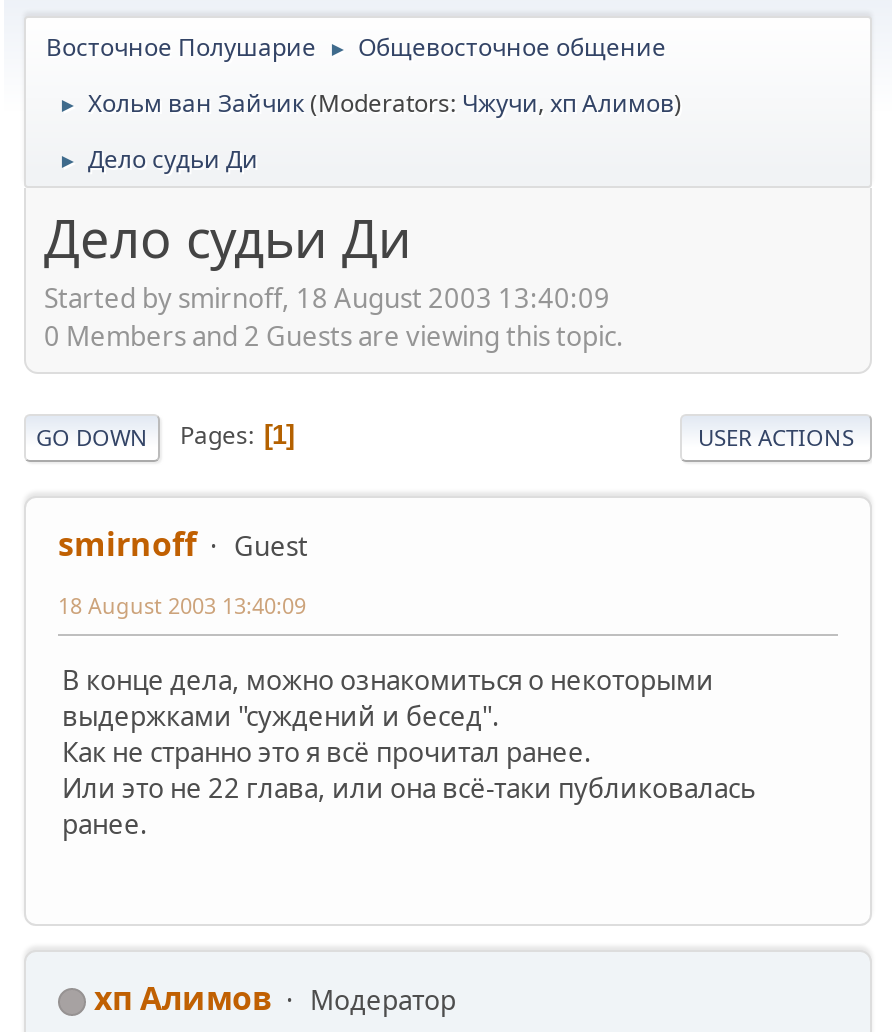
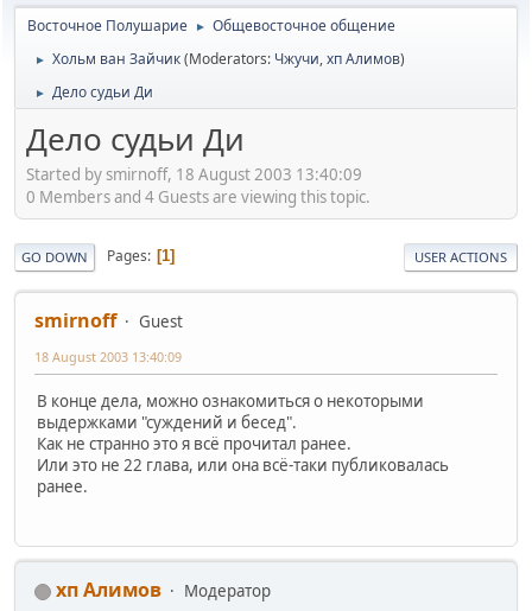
- 0 Members and 2 Guests are viewing this topic.
+ 0 Members and 4 Guests are viewing this topic.
